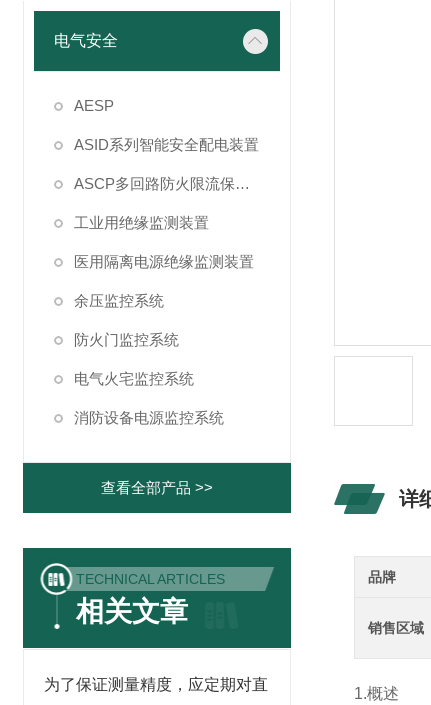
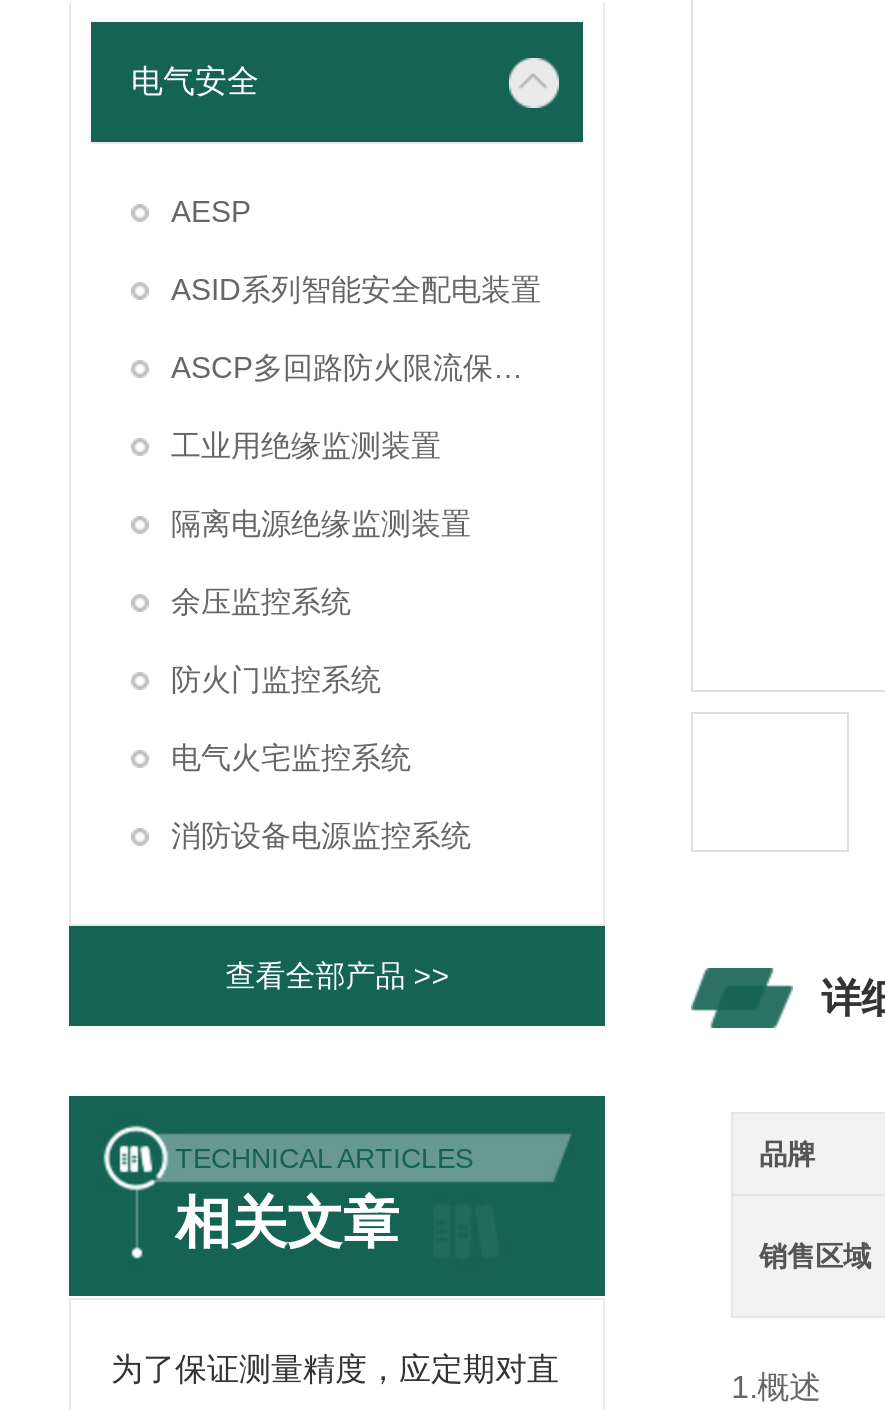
- 医用隔离电源绝缘监测装置
+ 隔离电源绝缘监测装置
